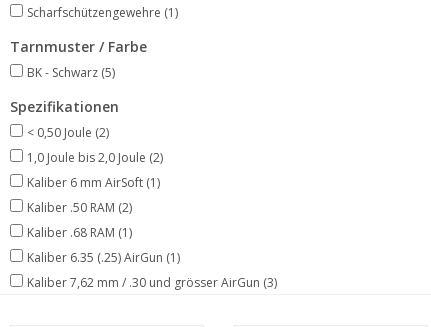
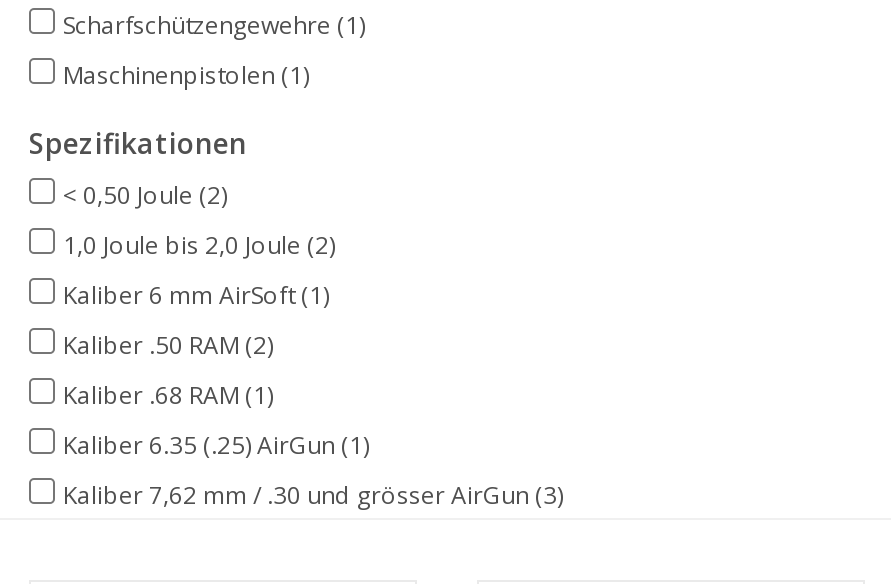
- Tarnmuster / Farbe
- BK - Schwarz (5)
+ Maschinenpistolen (1)
